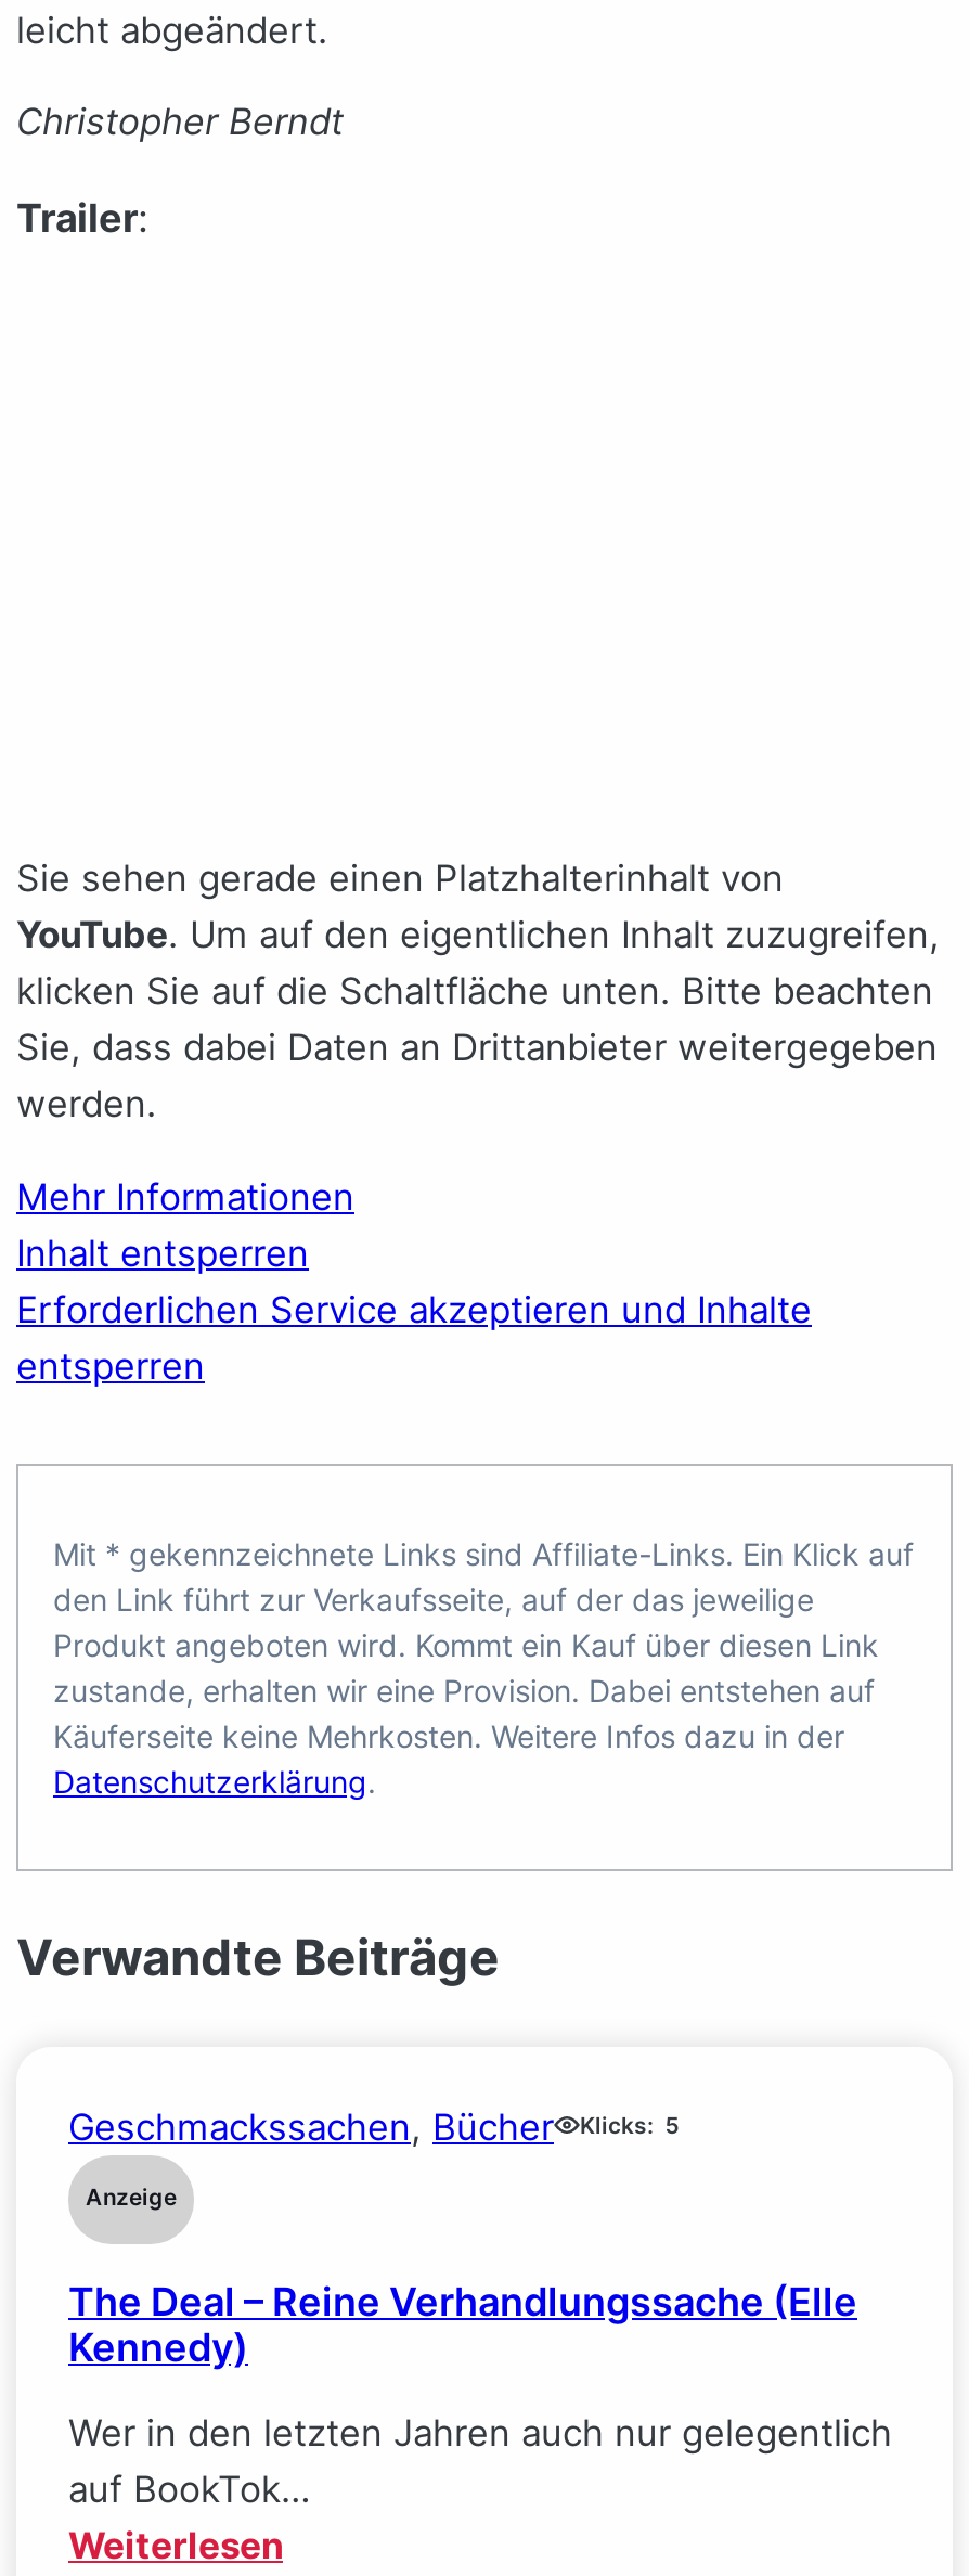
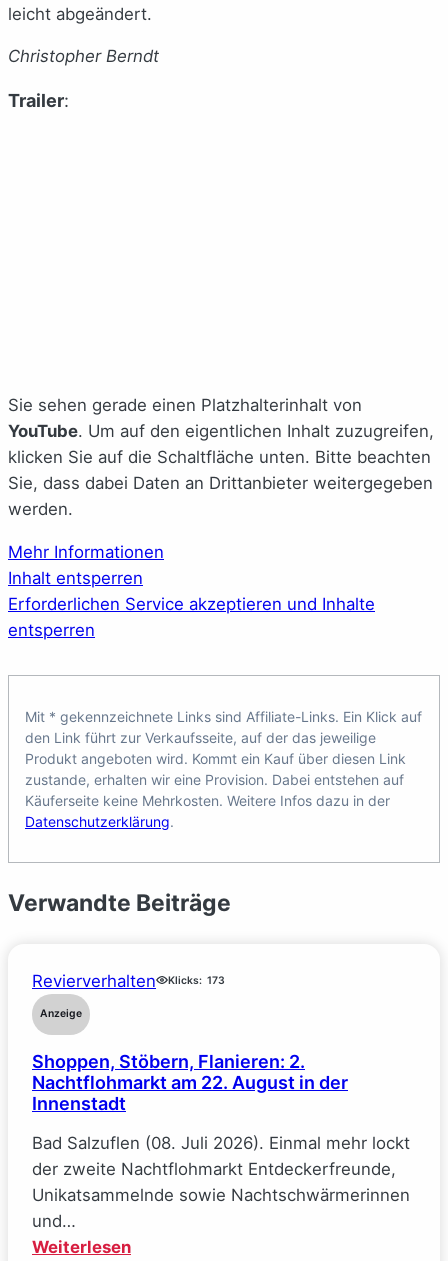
- Geschmackssachen, Bücher
- Klicks: 5
+ Revierverhalten
+ Klicks: 173

- The Deal – Reine Verhandlungssache (Elle
- Kennedy)
+ Shoppen, Stöbern, Flanieren: 2.
+ Nachtflohmarkt am 22. August in der
+ Innenstadt

- Wer in den letzten Jahren auch nur gelegentlich
- auf BookTok…
+ Bad Salzuflen (08. Juli 2026). Einmal mehr lockt
+ der zweite Nachtflohmarkt Entdeckerfreunde,
+ Unikatsammelnde sowie Nachtschwärmerinnen
+ und…
